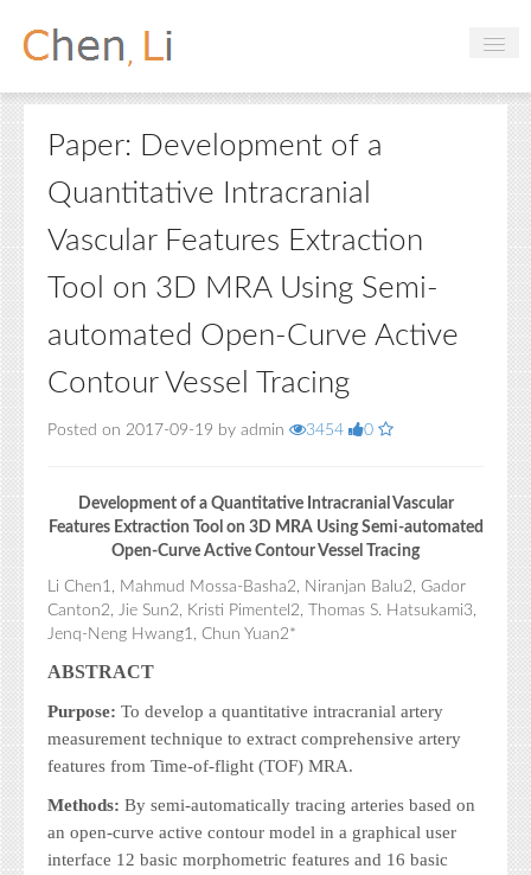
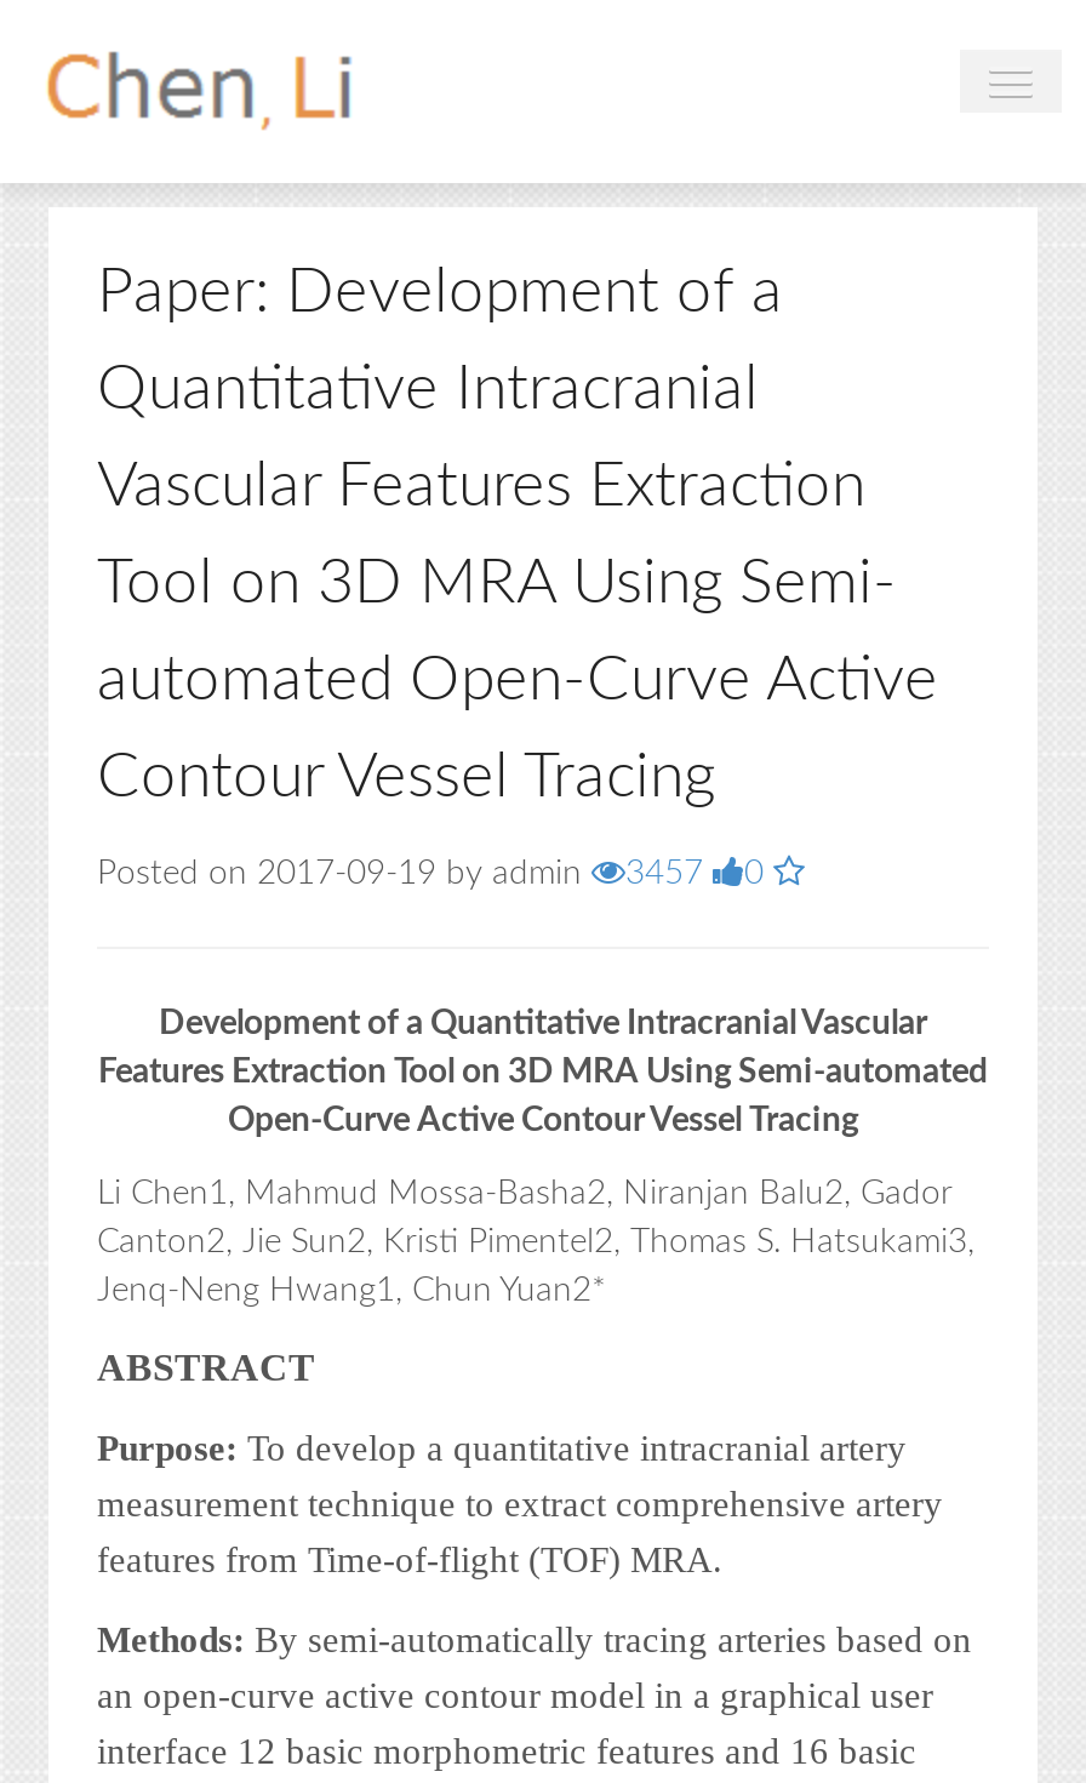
- 3454
+ 3457
